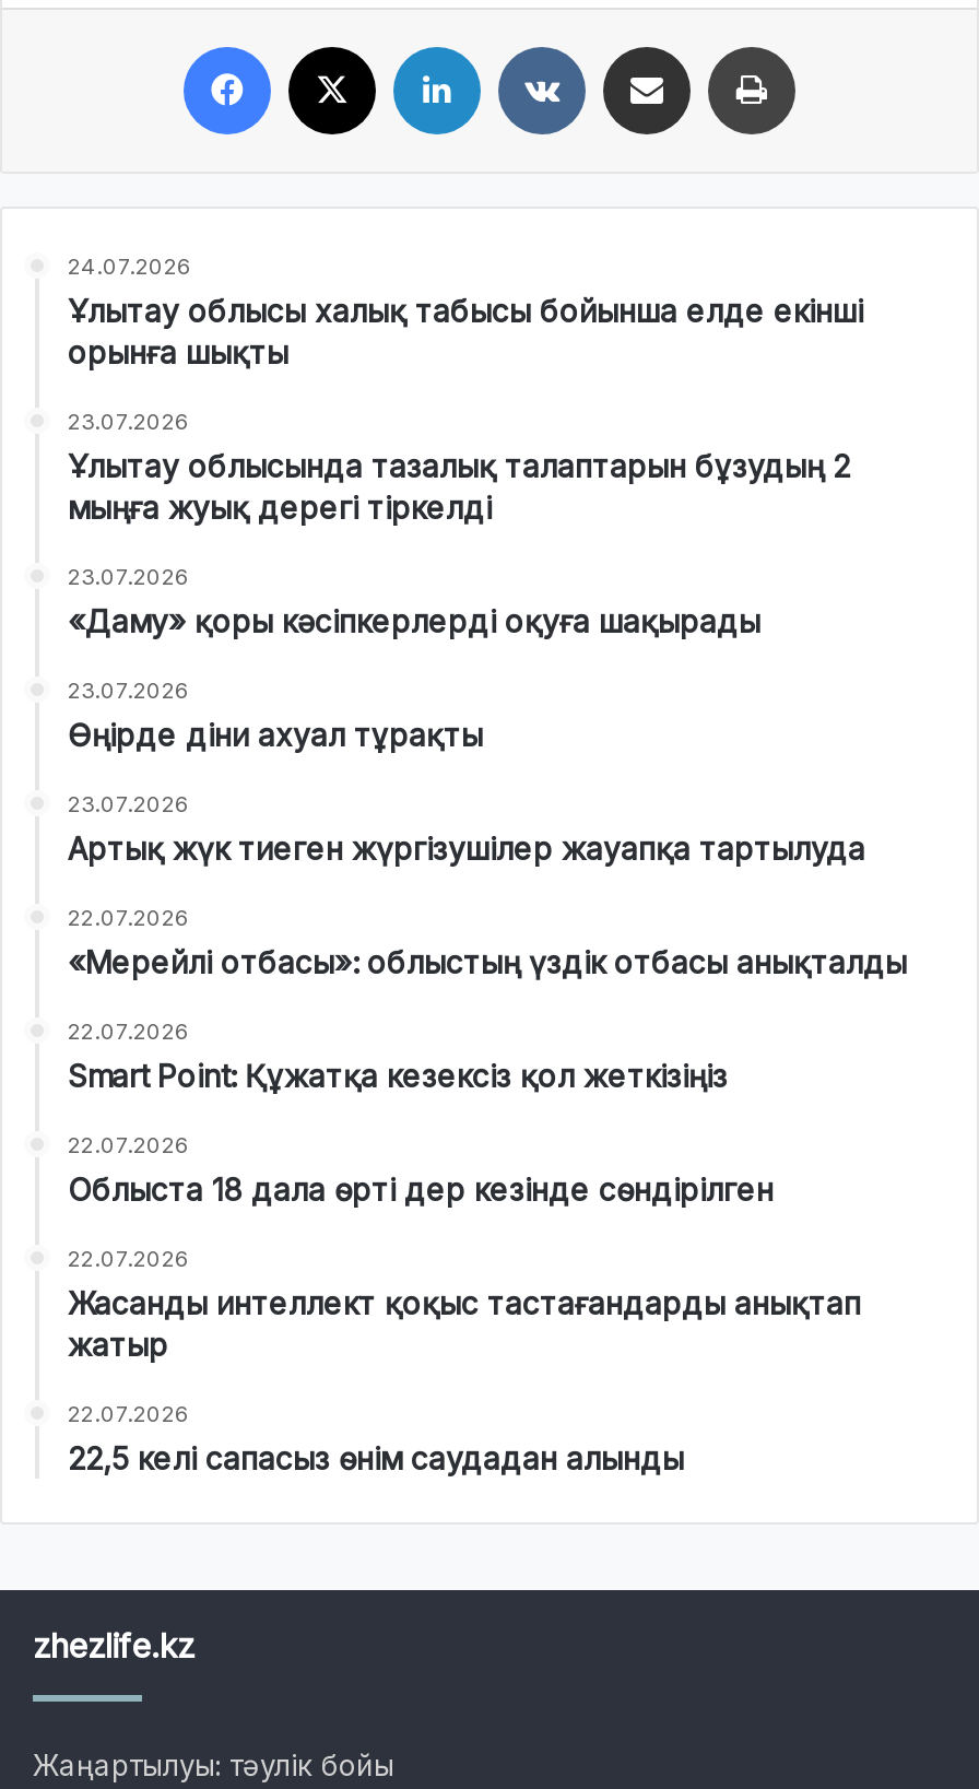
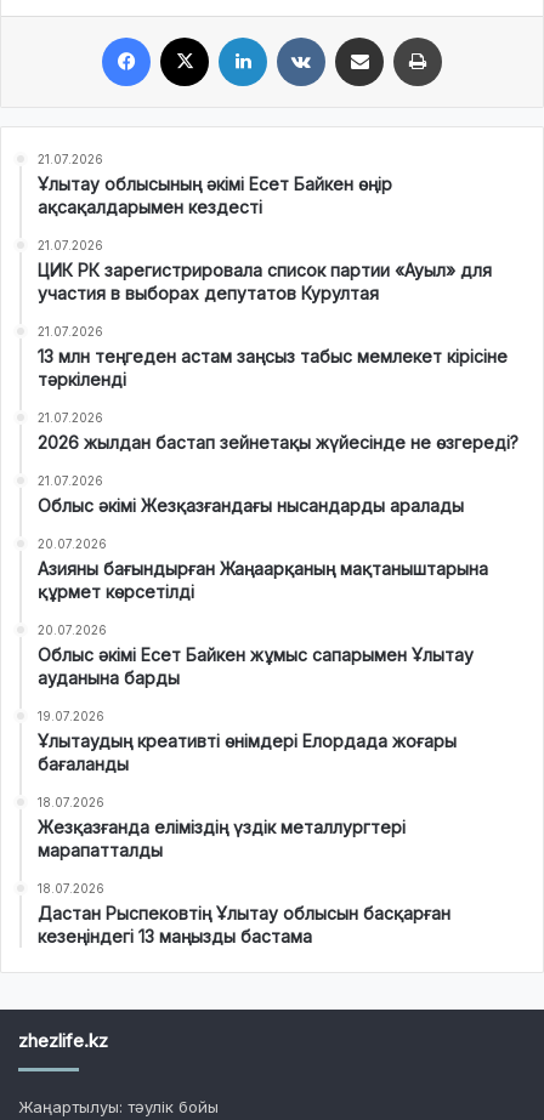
- 24.07.2026
- Ұлытау облысы халық табысы бойынша елде екінші
- орынға шықты
+ 21.07.2026
+ Ұлытау облысының әкімі Есет Байкен өңір
+ ақсақалдарымен кездесті

- 23.07.2026
- Ұлытау облысында тазалық талаптарын бұзудың 2
- мыңға жуық дерегі тіркелді
+ 21.07.2026
+ ЦИК РК зарегистрировала список партии «Ауыл» для
+ участия в выборах депутатов Курултая

- 23.07.2026
- «Даму» қоры кәсіпкерлерді оқуға шақырады
+ 21.07.2026
+ 13 млн теңгеден астам заңсыз табыс мемлекет кірісіне
+ тәркіленді

- 23.07.2026
- Өңірде діни ахуал тұрақты
+ 21.07.2026
+ 2026 жылдан бастап зейнетақы жүйесінде не өзгереді?

- 23.07.2026
- Артық жүк тиеген жүргізушілер жауапқа тартылуда
+ 21.07.2026
+ Облыс әкімі Жезқазғандағы нысандарды аралады

- 22.07.2026
- «Мерейлі отбасы»: облыстың үздік отбасы анықталды
+ 20.07.2026
+ Азияны бағындырған Жаңаарқаның мақтаныштарына
+ құрмет көрсетілді

- 22.07.2026
- Smart Point: Құжатқа кезексіз қол жеткізіңіз
+ 20.07.2026
+ Облыс әкімі Есет Байкен жұмыс сапарымен Ұлытау
+ ауданына барды

- 22.07.2026
- Облыста 18 дала өрті дер кезінде сөндірілген
+ 19.07.2026
+ Ұлытаудың креативті өнімдері Елордада жоғары
+ бағаланды

- 22.07.2026
- Жасанды интеллект қоқыс тастағандарды анықтап
- жатыр
+ 18.07.2026
+ Жезқазғанда еліміздің үздік металлургтері
+ марапатталды

- 22.07.2026
- 22,5 келі сапасыз өнім саудадан алынды
+ 18.07.2026
+ Дастан Рыспековтің Ұлытау облысын басқарған
+ кезеңіндегі 13 маңызды бастама
